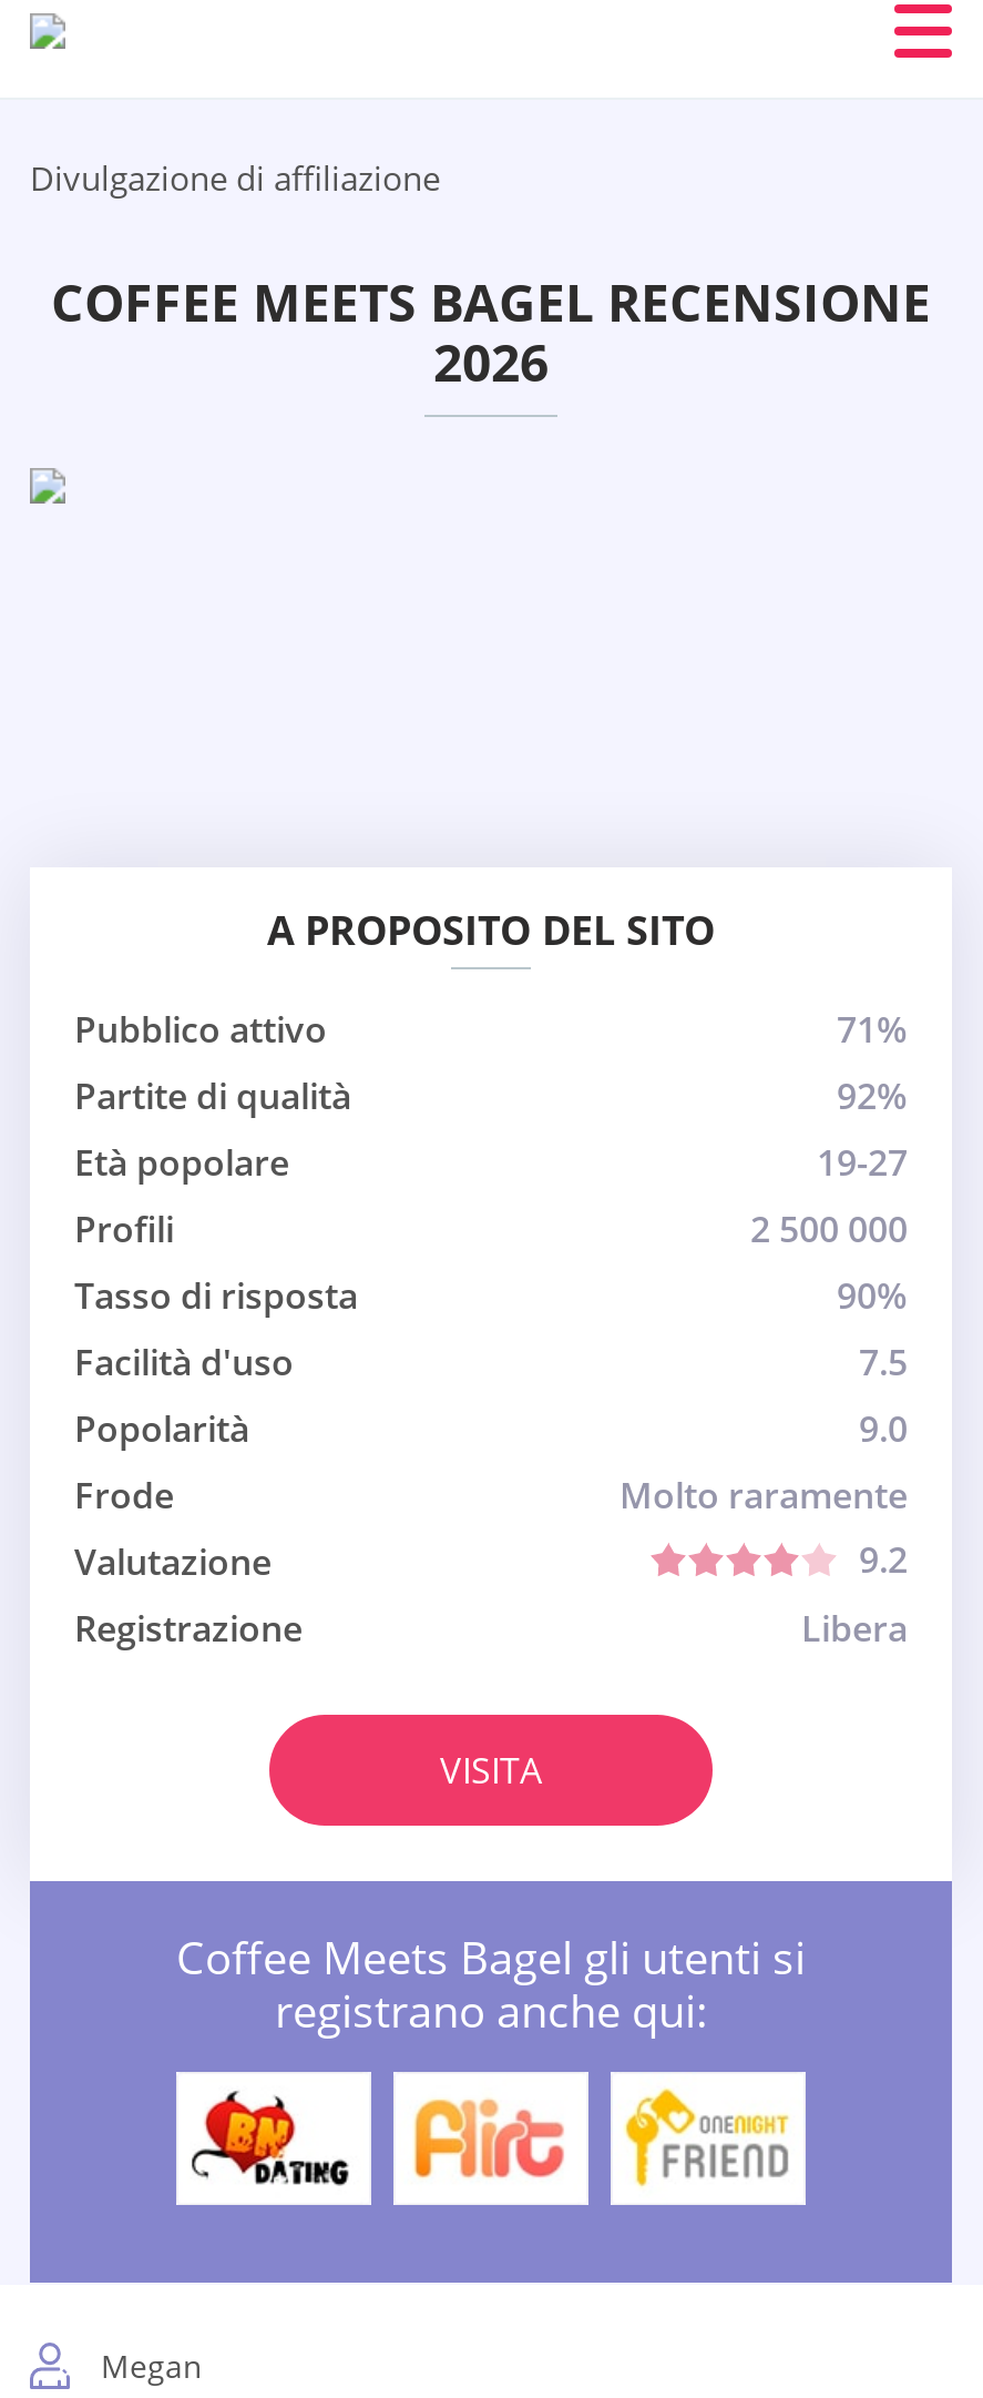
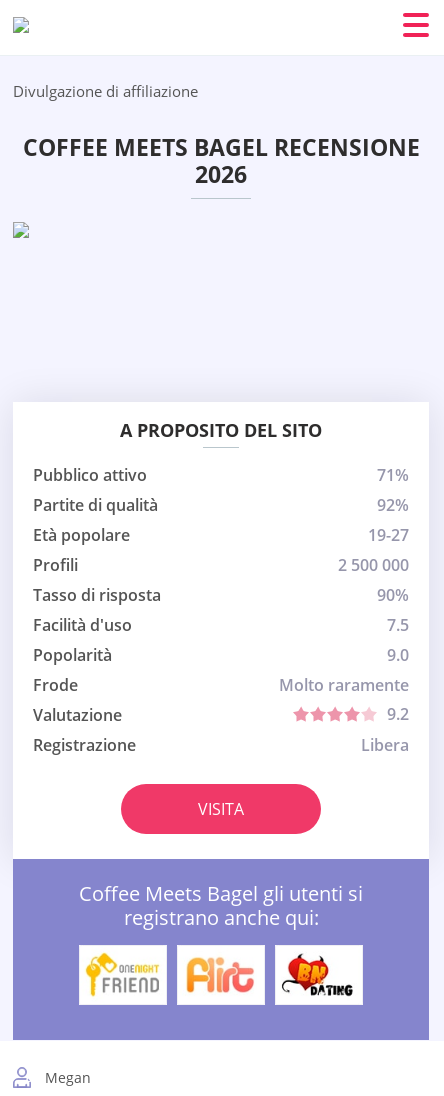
- [image]
+ [image]

- [image]
+ [image]
